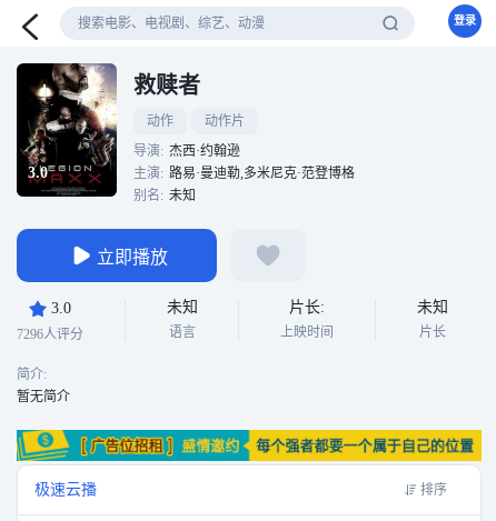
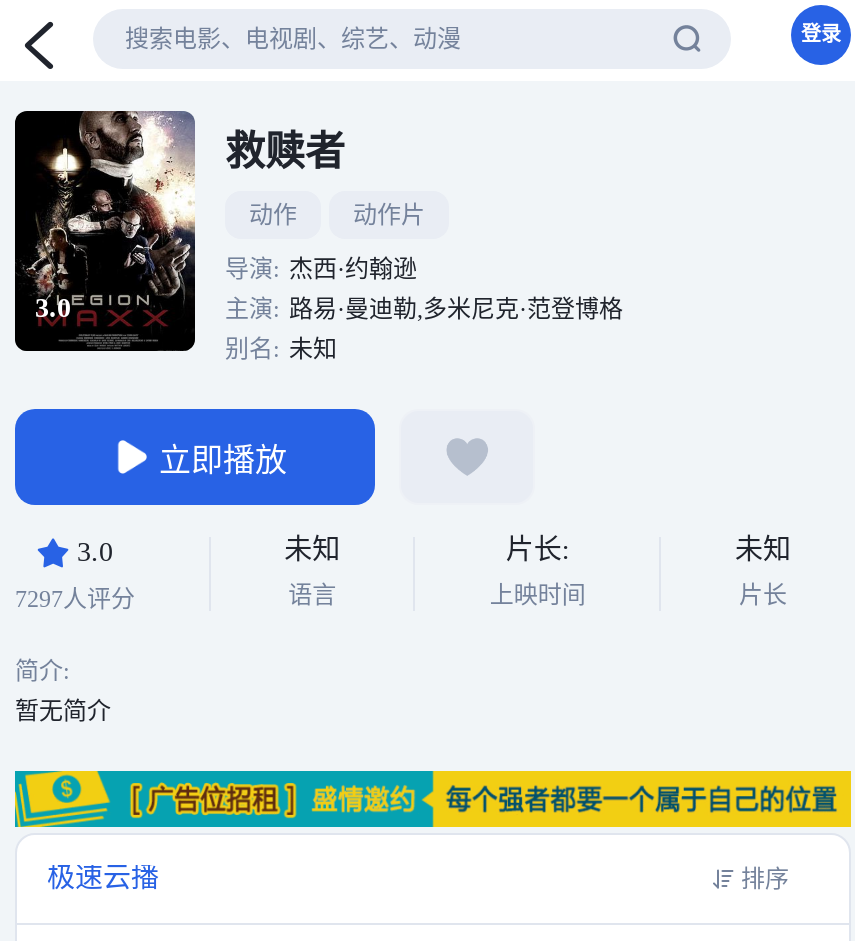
- 7296人评分
+ 7297人评分
